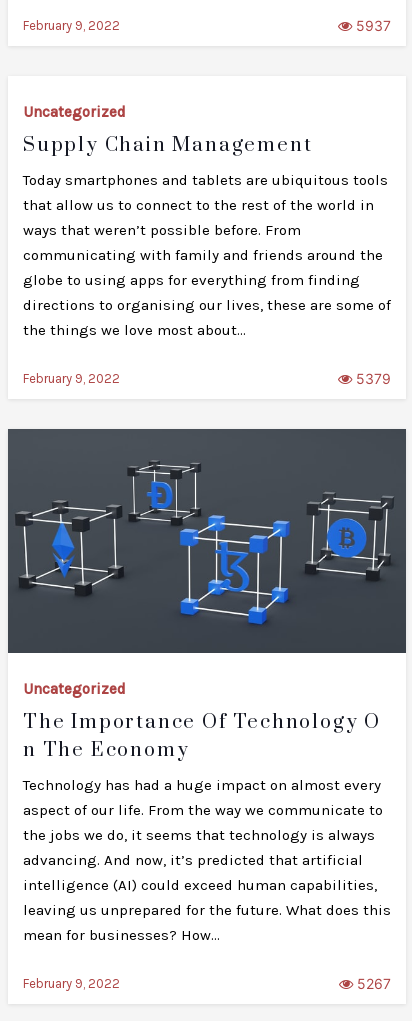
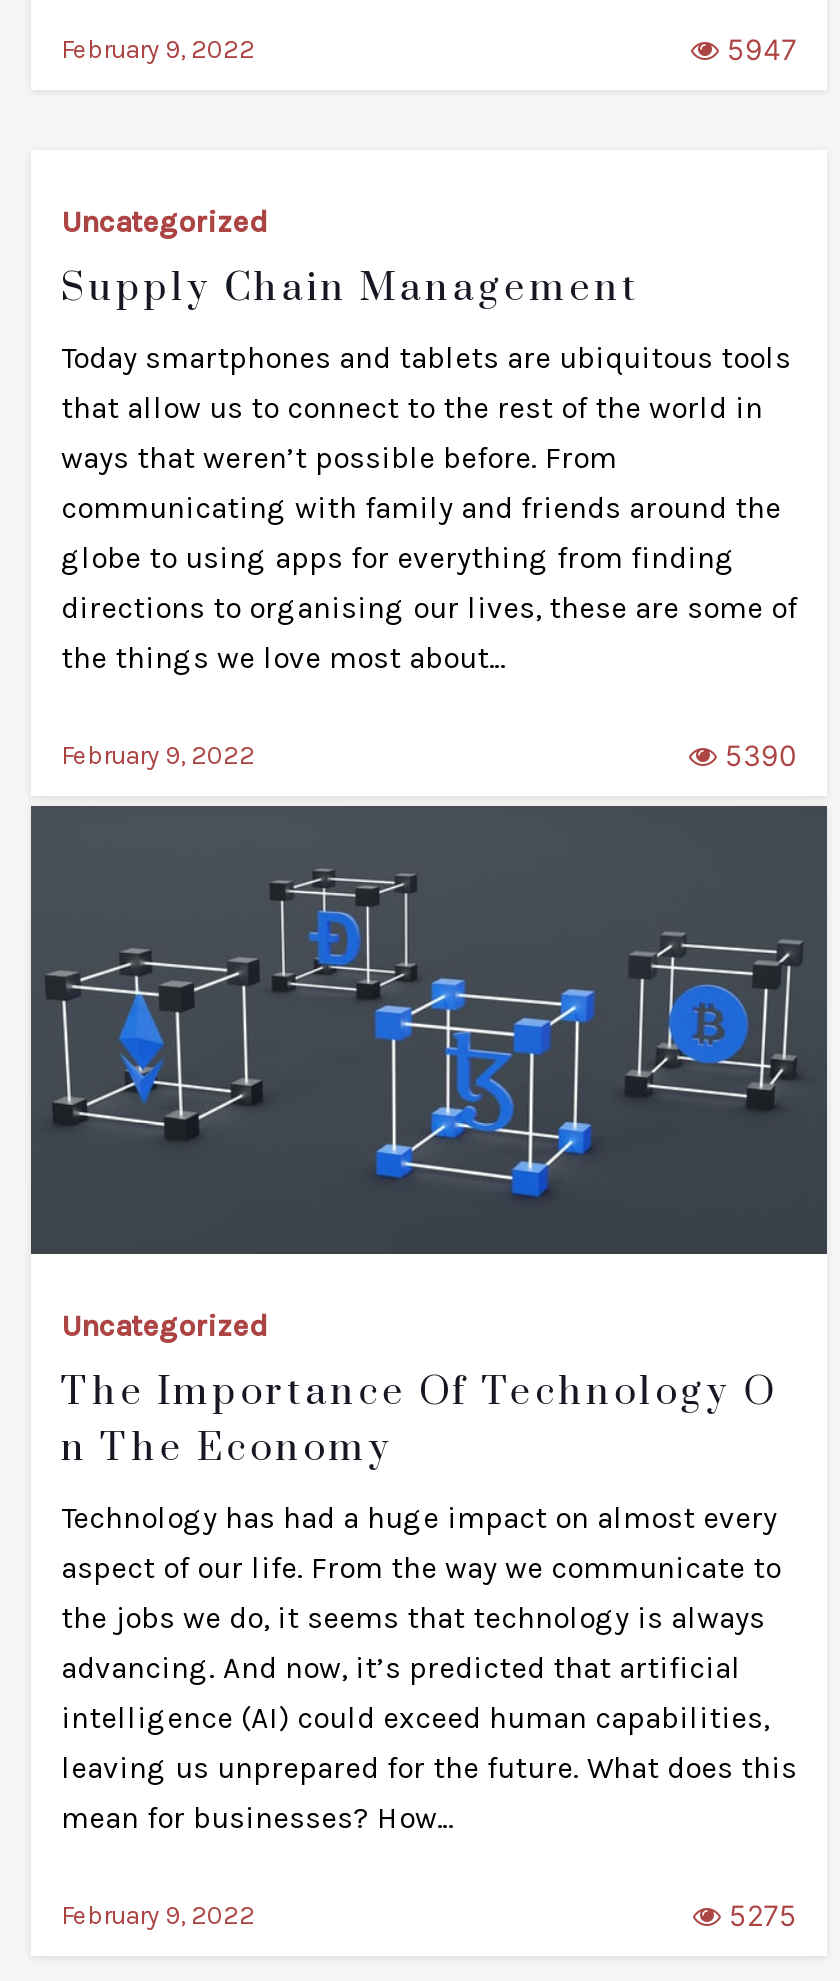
- 5937
+ 5947

- 5379
+ 5390

- 5267
+ 5275
